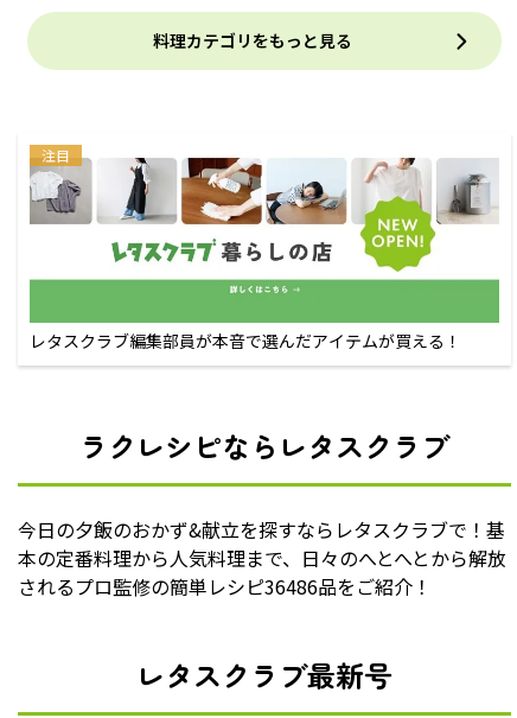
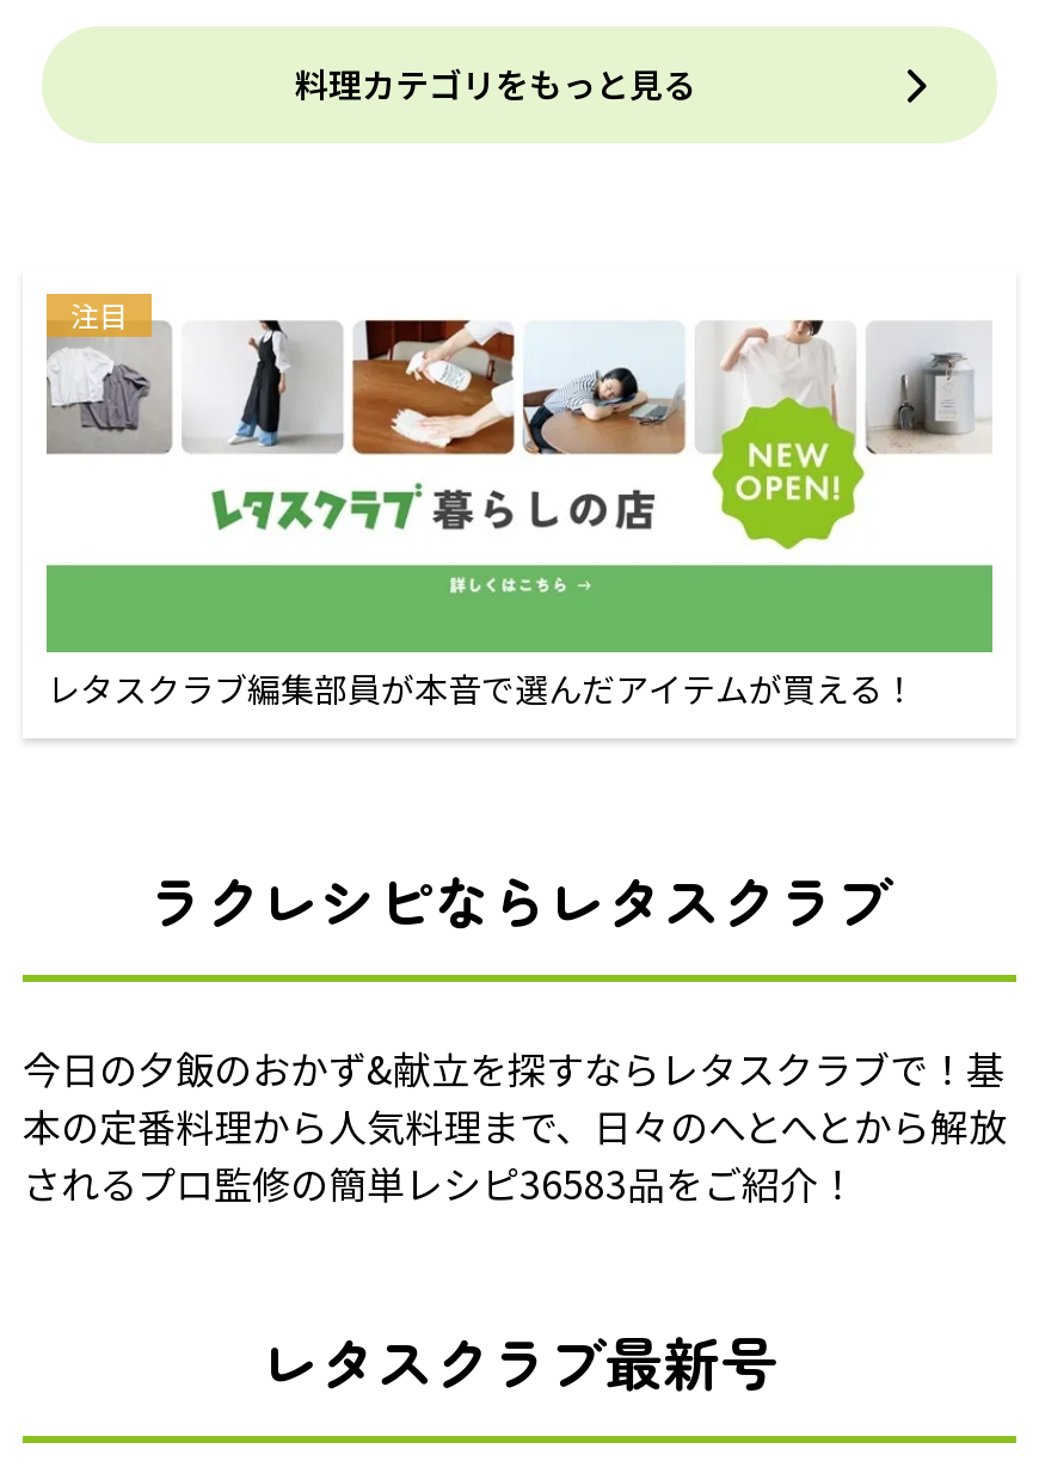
- されるプロ監修の簡単レシピ36486品をご紹介！
+ されるプロ監修の簡単レシピ36583品をご紹介！
